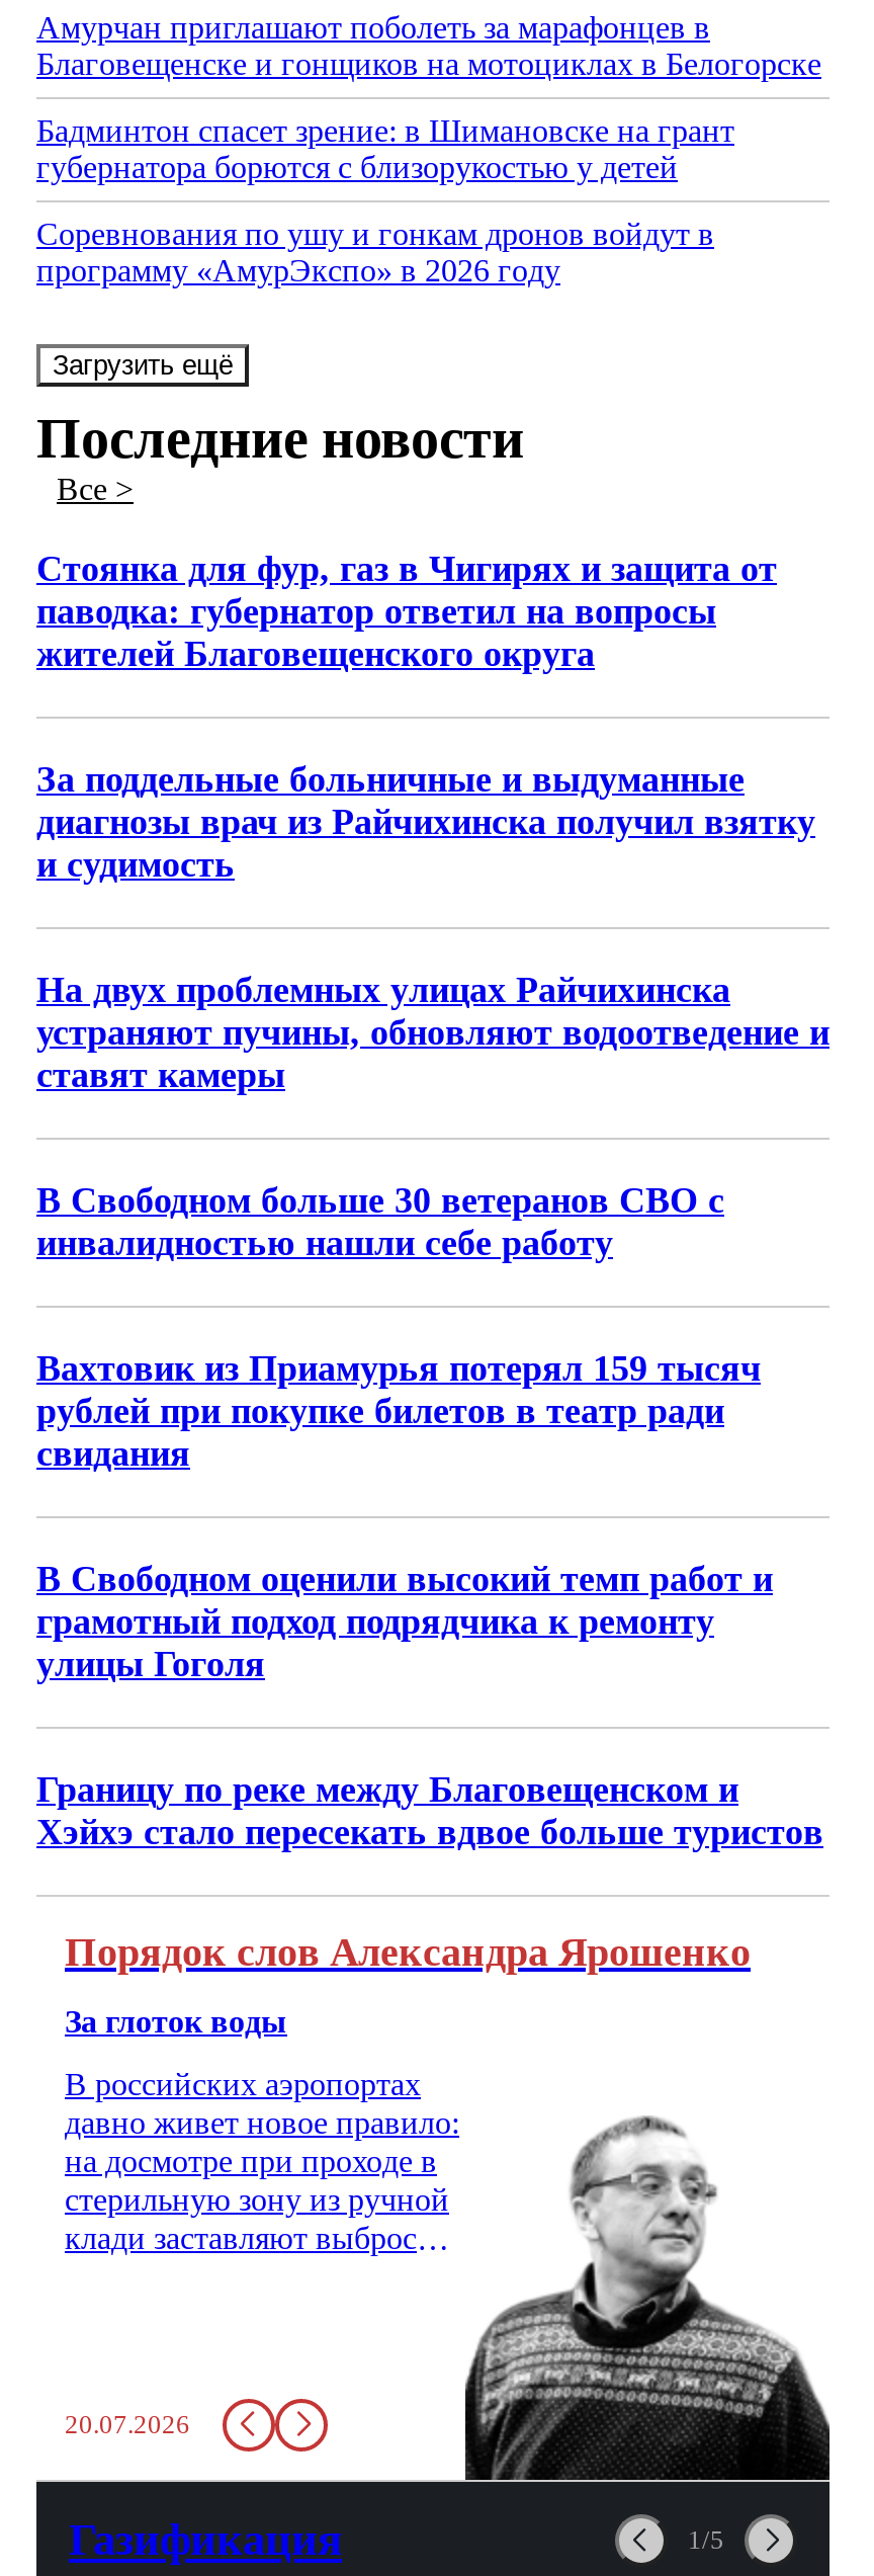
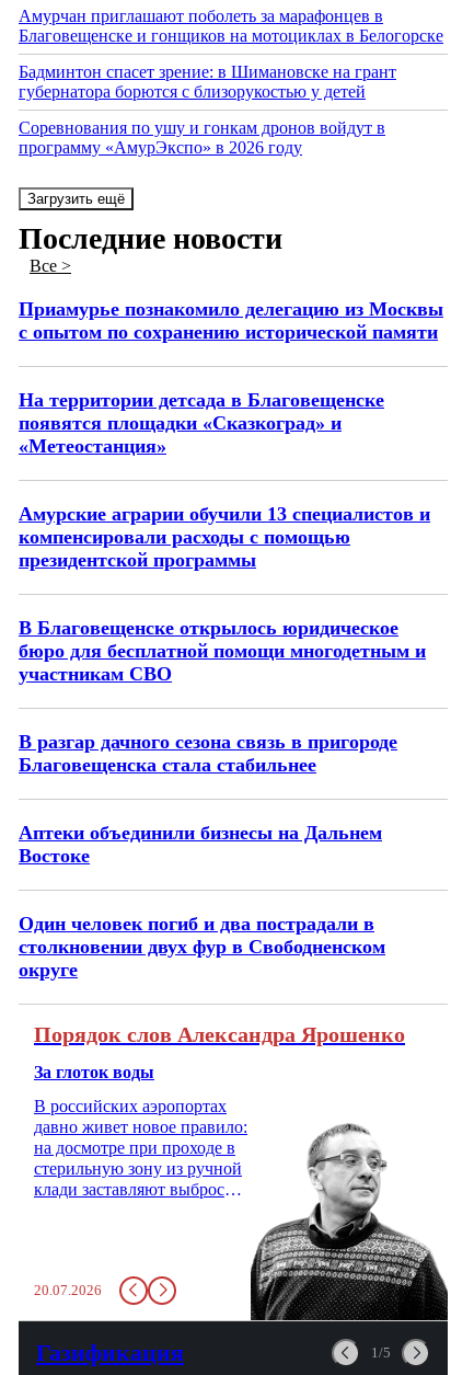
- Стоянка для фур, газ в Чигирях и защита от
- паводка: губернатор ответил на вопросы
- жителей Благовещенского округа
+ Приамурье познакомило делегацию из Москвы
+ с опытом по сохранению исторической памяти

- За поддельные больничные и выдуманные
- диагнозы врач из Райчихинска получил взятку
- и судимость
+ На территории детсада в Благовещенске
+ появятся площадки «Сказкоград» и
+ «Метеостанция»

- На двух проблемных улицах Райчихинска
- устраняют пучины, обновляют водоотведение и
- ставят камеры
+ Амурские аграрии обучили 13 специалистов и
+ компенсировали расходы с помощью
+ президентской программы

- В Свободном больше 30 ветеранов СВО с
- инвалидностью нашли себе работу
+ В Благовещенске открылось юридическое
+ бюро для бесплатной помощи многодетным и
+ участникам СВО

- Вахтовик из Приамурья потерял 159 тысяч
- рублей при покупке билетов в театр ради
- свидания
+ В разгар дачного сезона связь в пригороде
+ Благовещенска стала стабильнее

- В Свободном оценили высокий темп работ и
- грамотный подход подрядчика к ремонту
- улицы Гоголя
+ Аптеки объединили бизнесы на Дальнем
+ Востоке

- Границу по реке между Благовещенском и
- Хэйхэ стало пересекать вдвое больше туристов
+ Один человек погиб и два пострадали в
+ столкновении двух фур в Свободненском
+ округе
